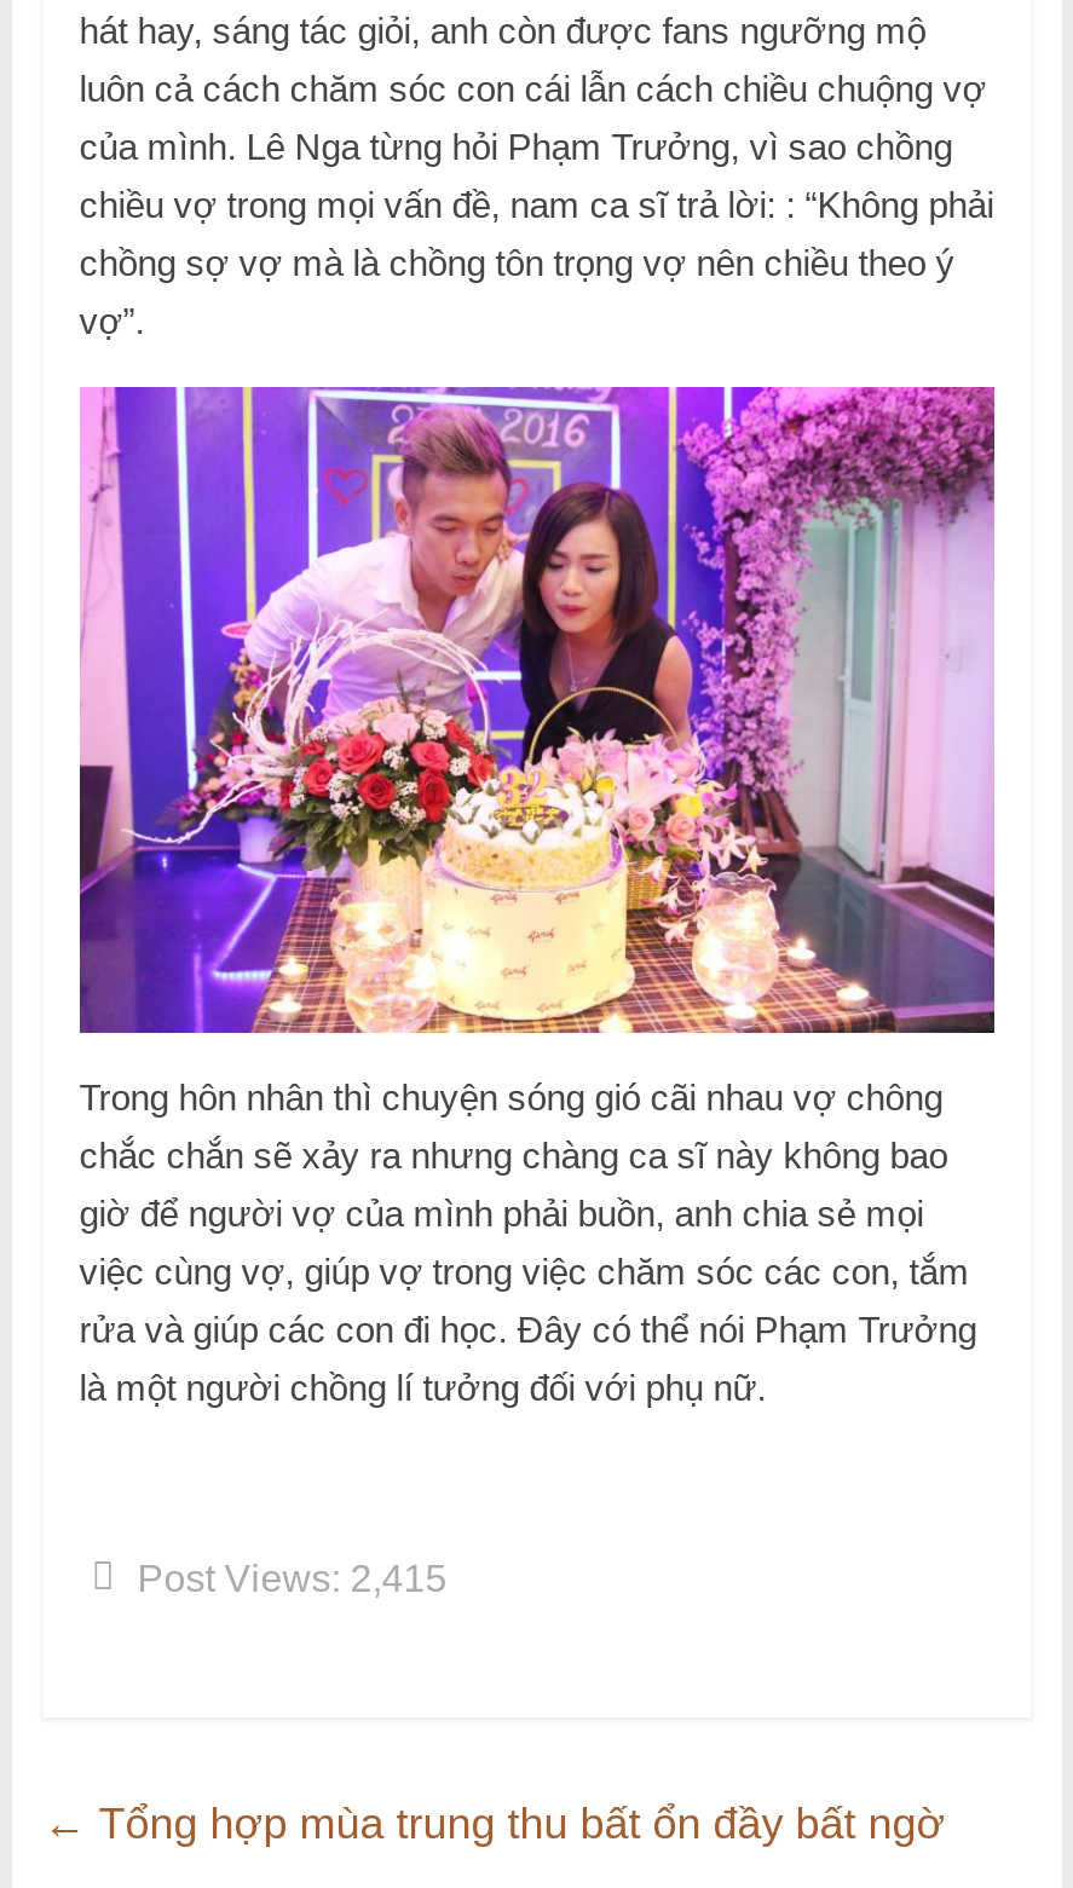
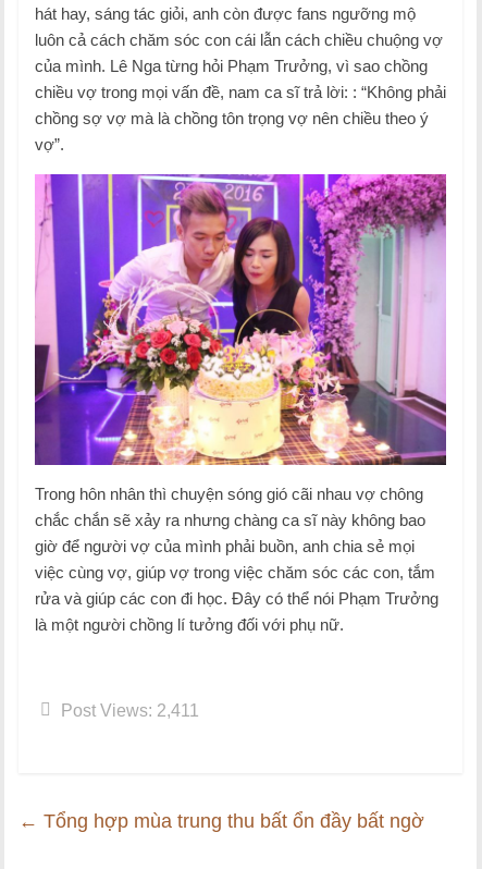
- Post Views: 2,415
+ Post Views: 2,411
